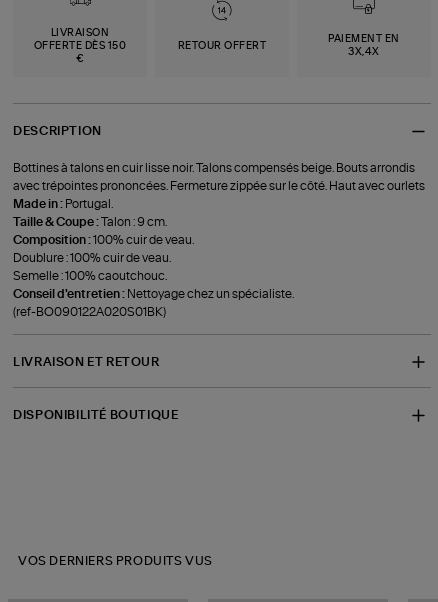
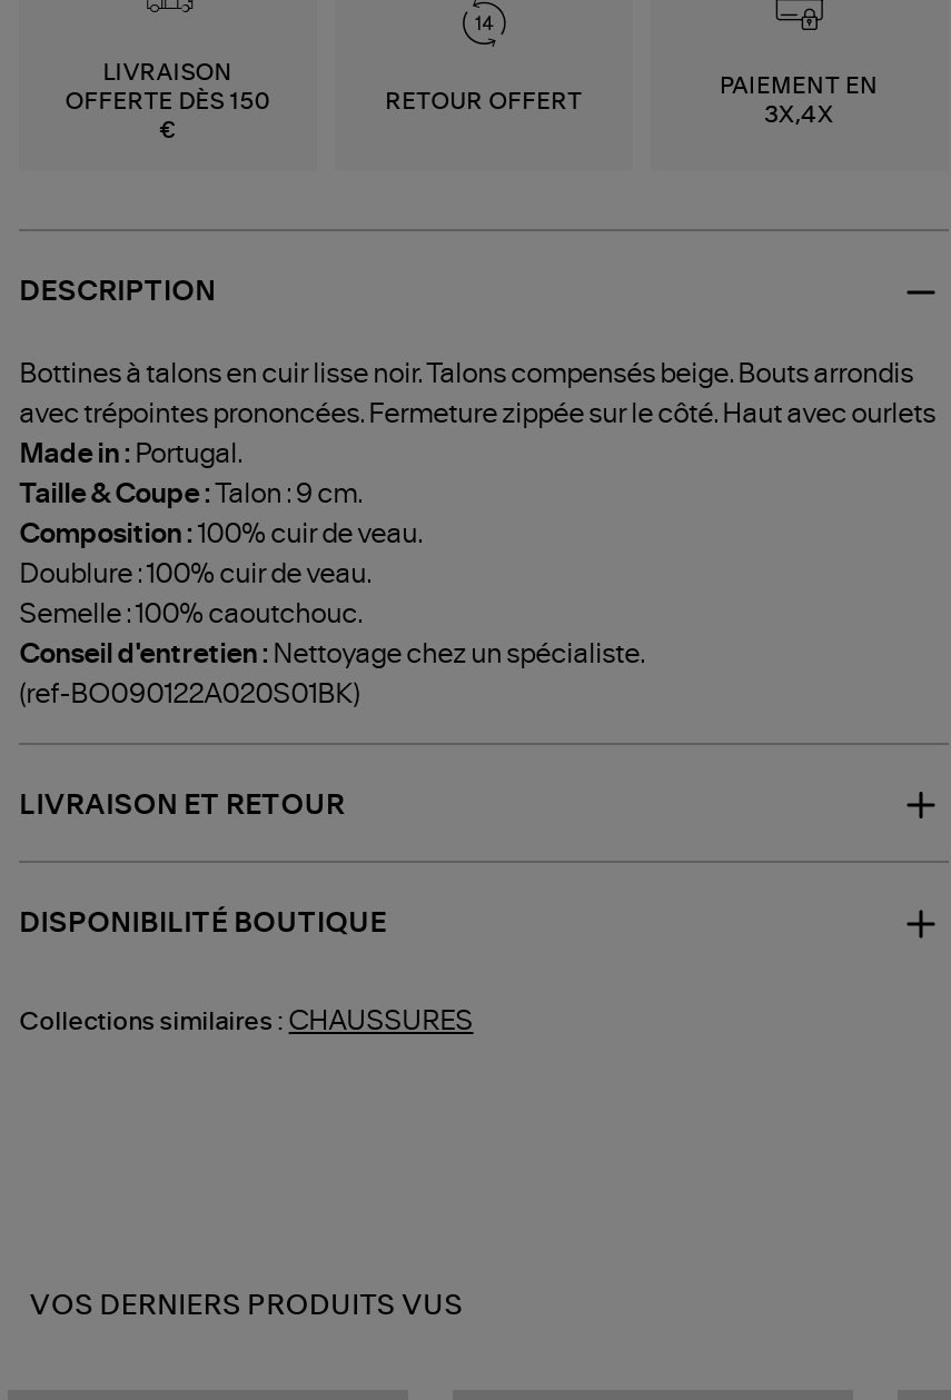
+ Collections similaires : CHAUSSURES
